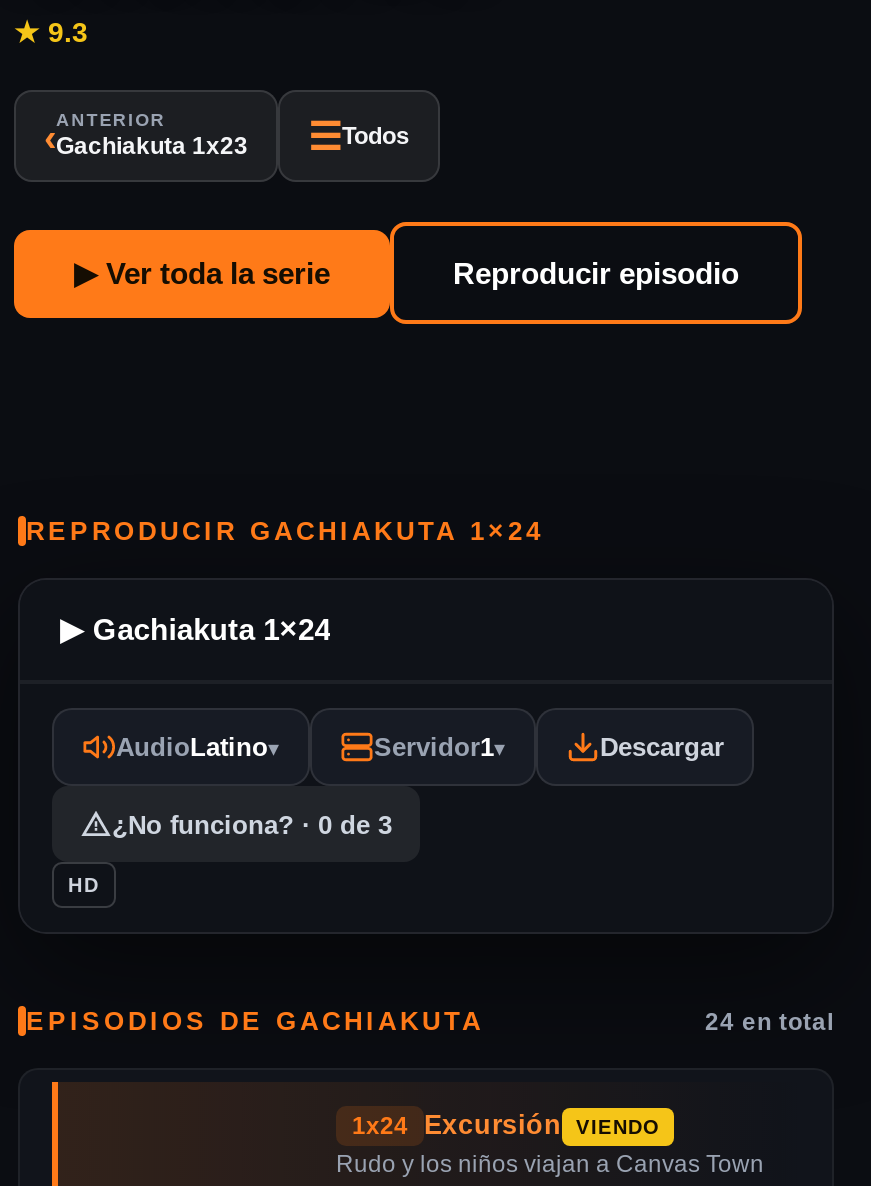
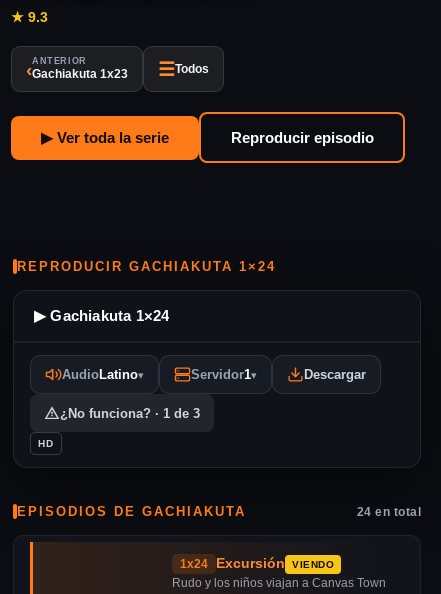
- ¿No funciona? · 0 de 3
+ ¿No funciona? · 1 de 3
